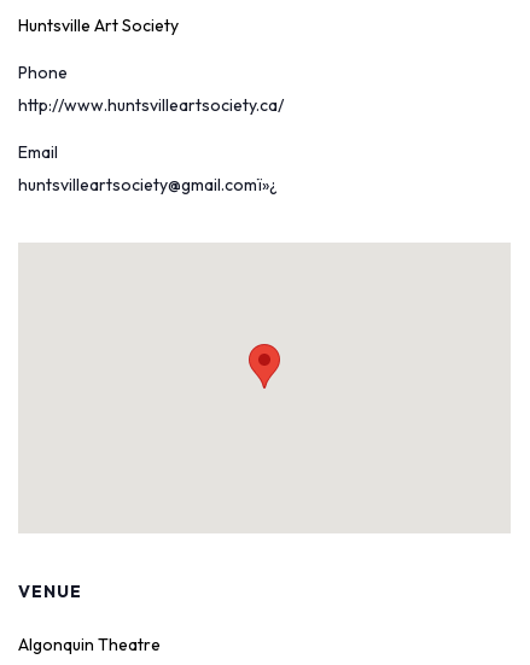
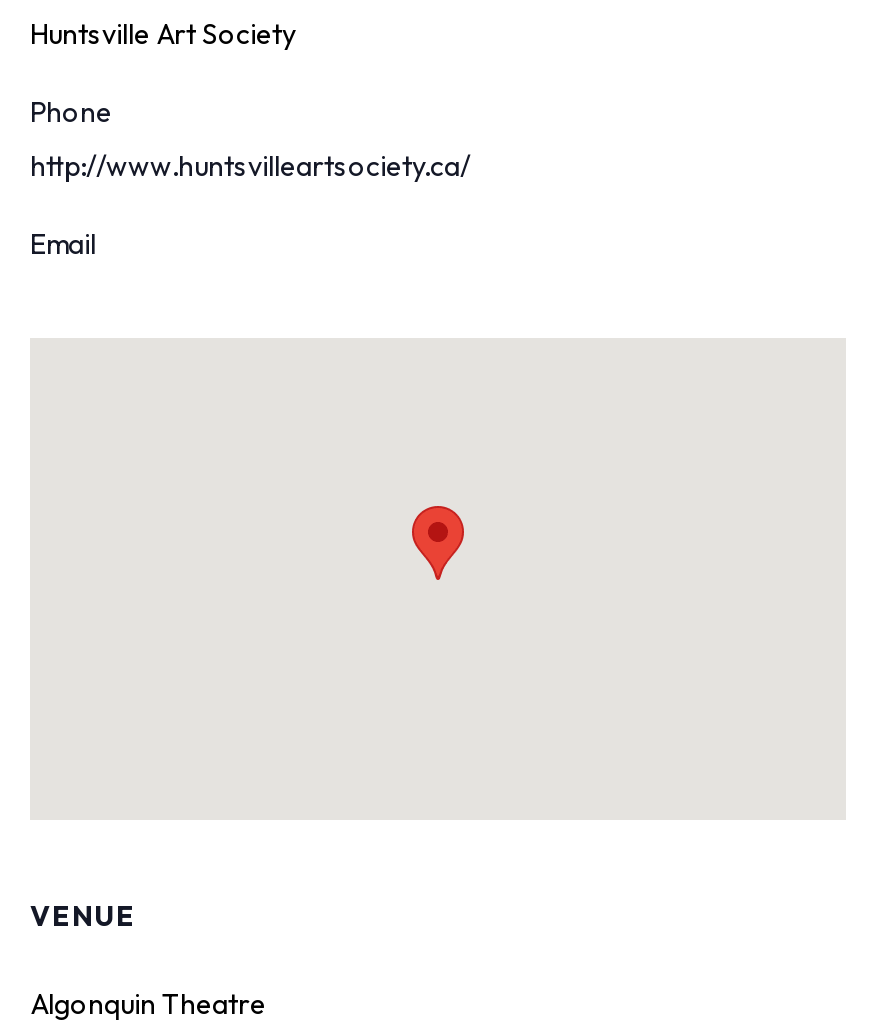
- huntsvilleartsociety@gmail.comï»¿
